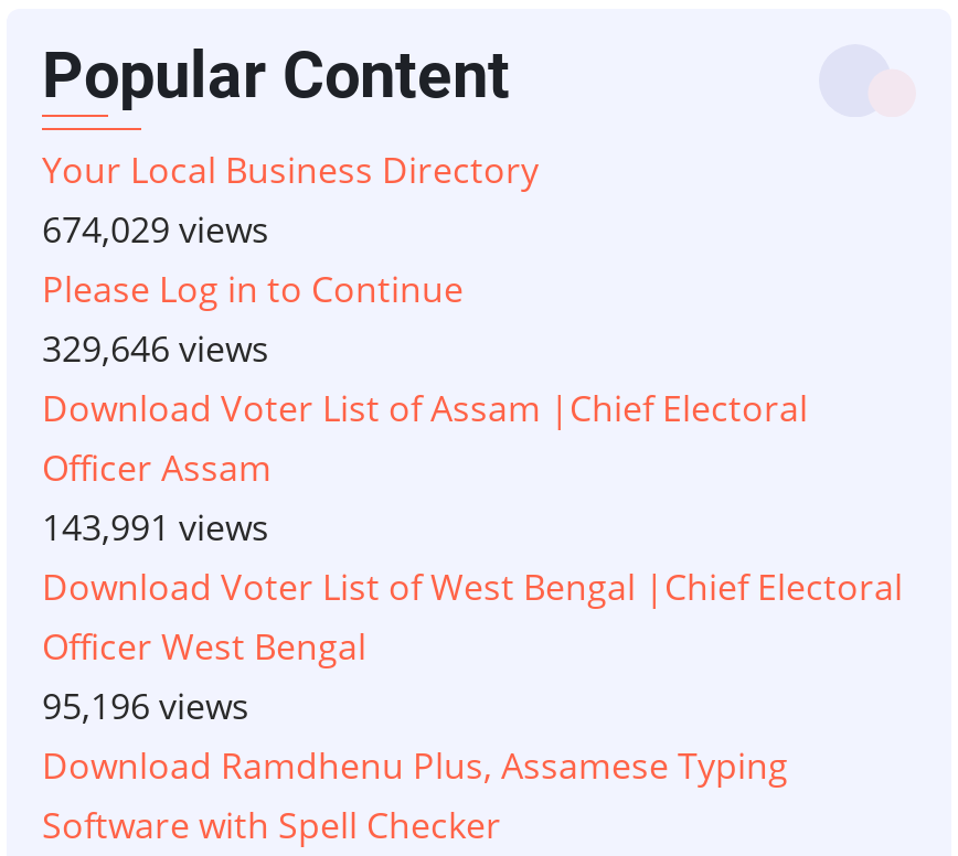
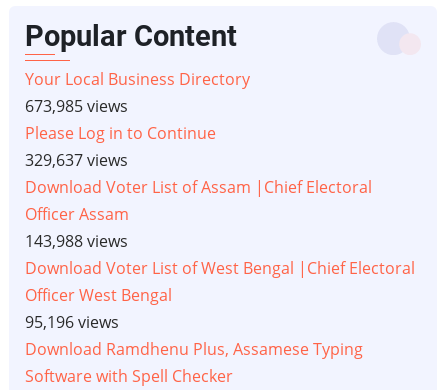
- 674,029 views
+ 673,985 views

- 329,646 views
+ 329,637 views

- 143,991 views
+ 143,988 views
